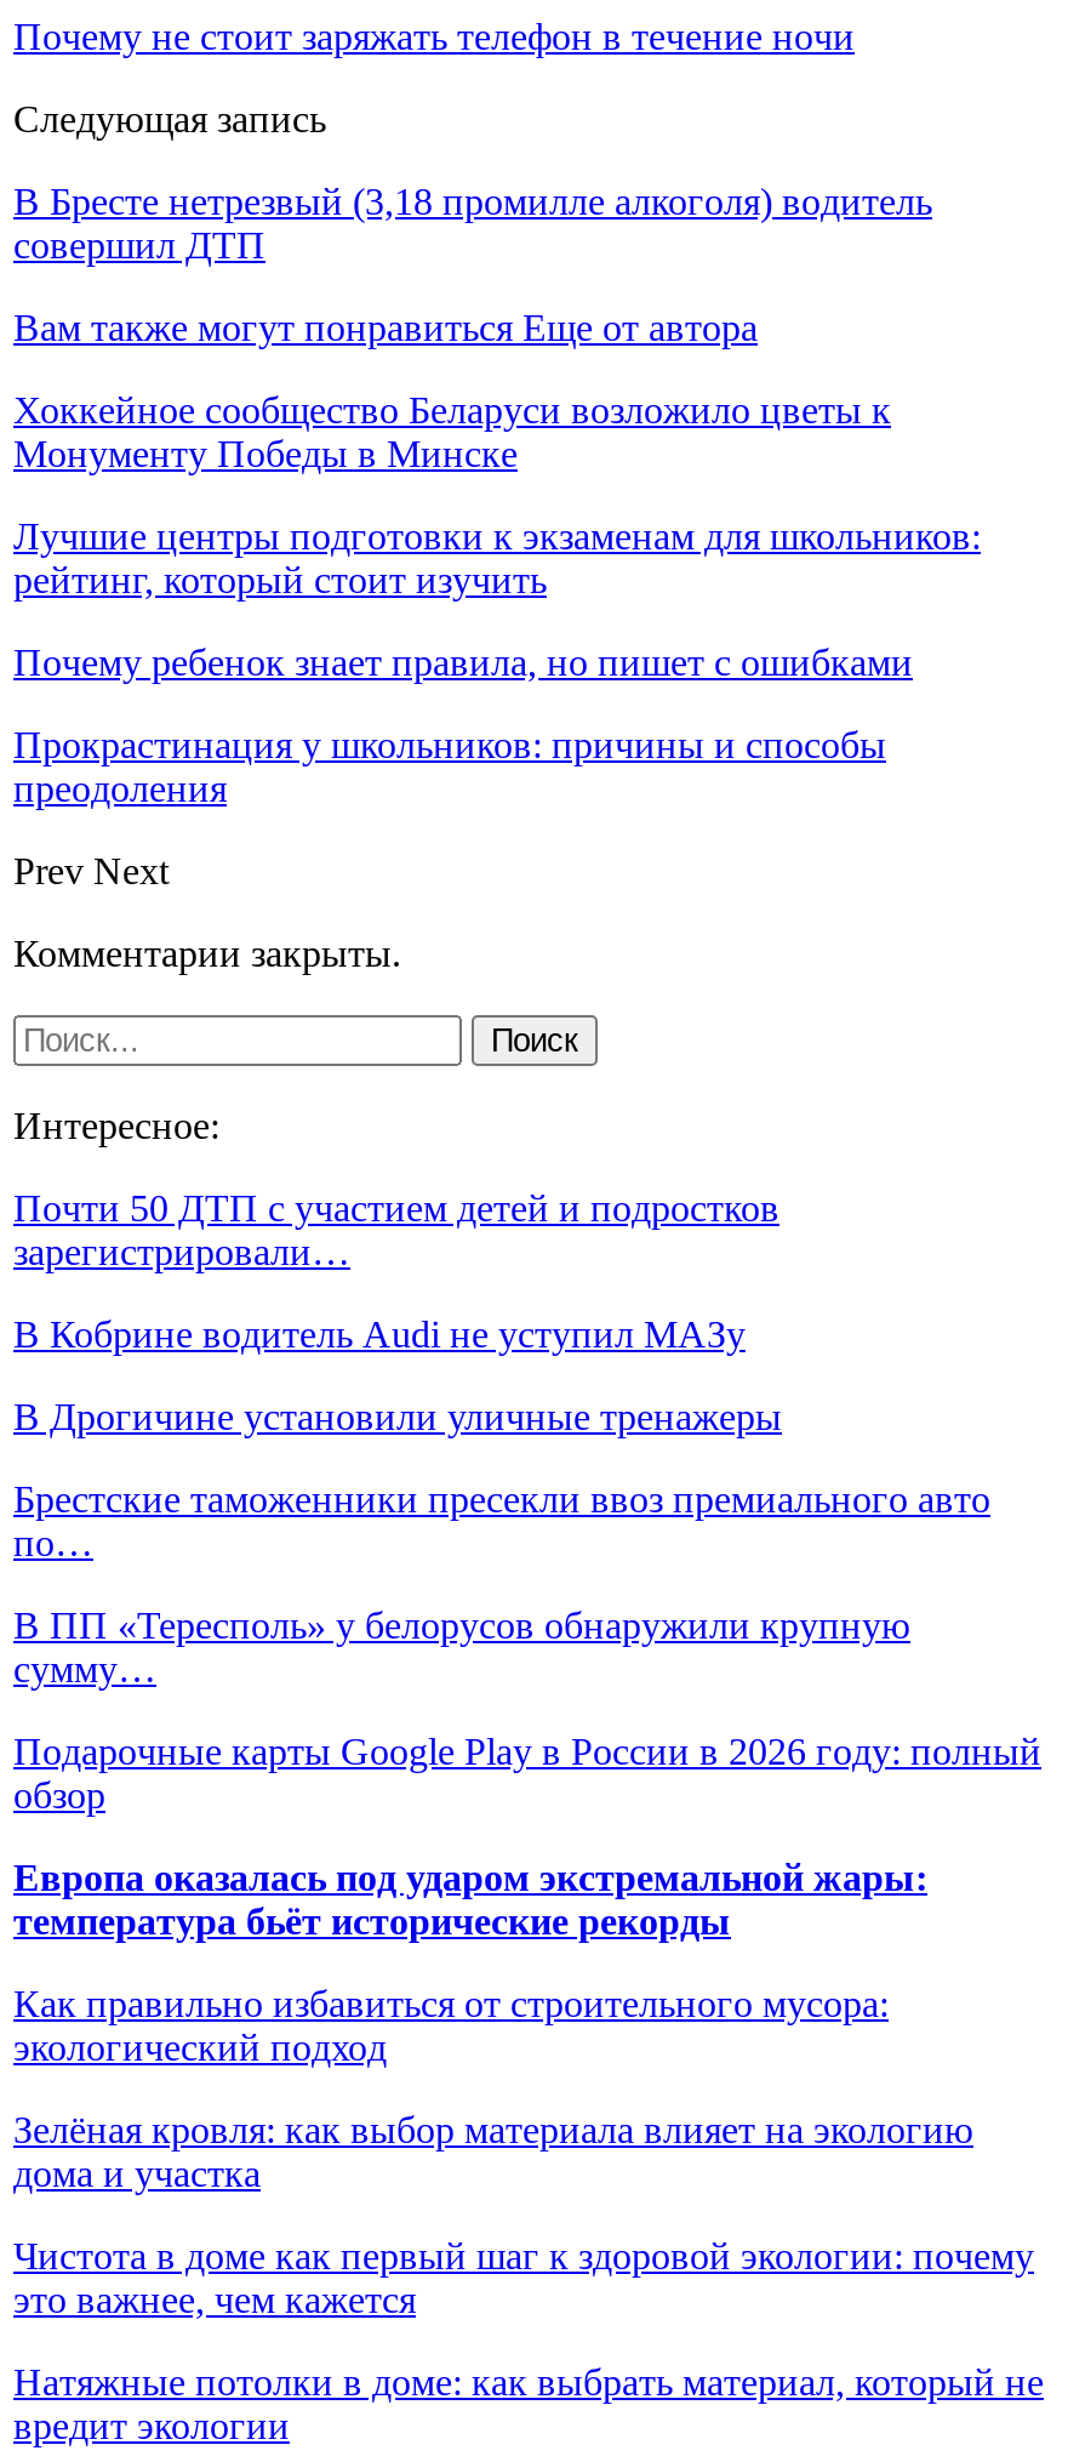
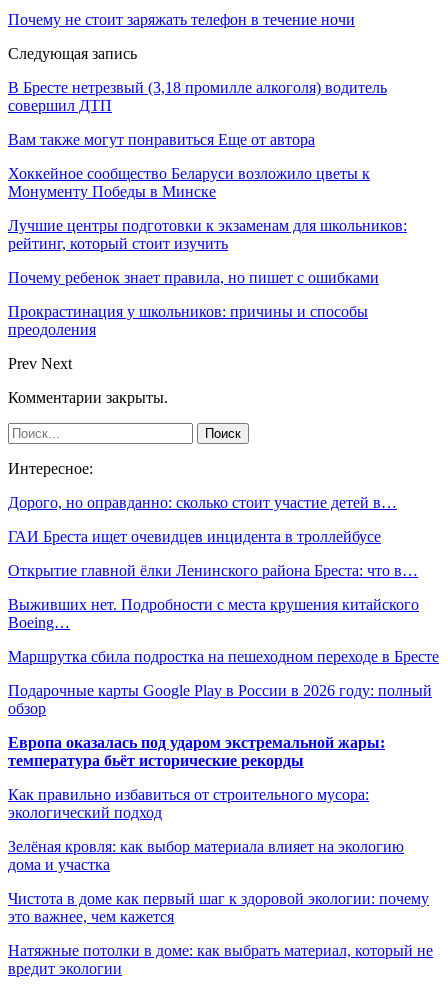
- Почти 50 ДТП с участием детей и подростков
- зарегистрировали…
+ Дорого, но оправданно: сколько стоит участие детей в…

- В Кобрине водитель Audi не уступил МАЗу
+ ГАИ Бреста ищет очевидцев инцидента в троллейбусе

- В Дрогичине установили уличные тренажеры
+ Открытие главной ёлки Ленинского района Бреста: что в…

- Брестские таможенники пресекли ввоз премиального авто
- по…
+ Выживших нет. Подробности с места крушения китайского
+ Boeing…

- В ПП «Тересполь» у белорусов обнаружили крупную
- сумму…
+ Маршрутка сбила подростка на пешеходном переходе в Бресте
